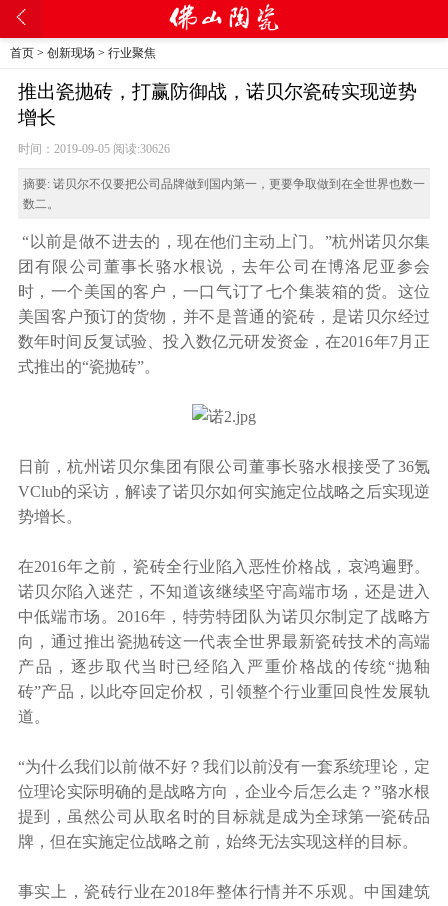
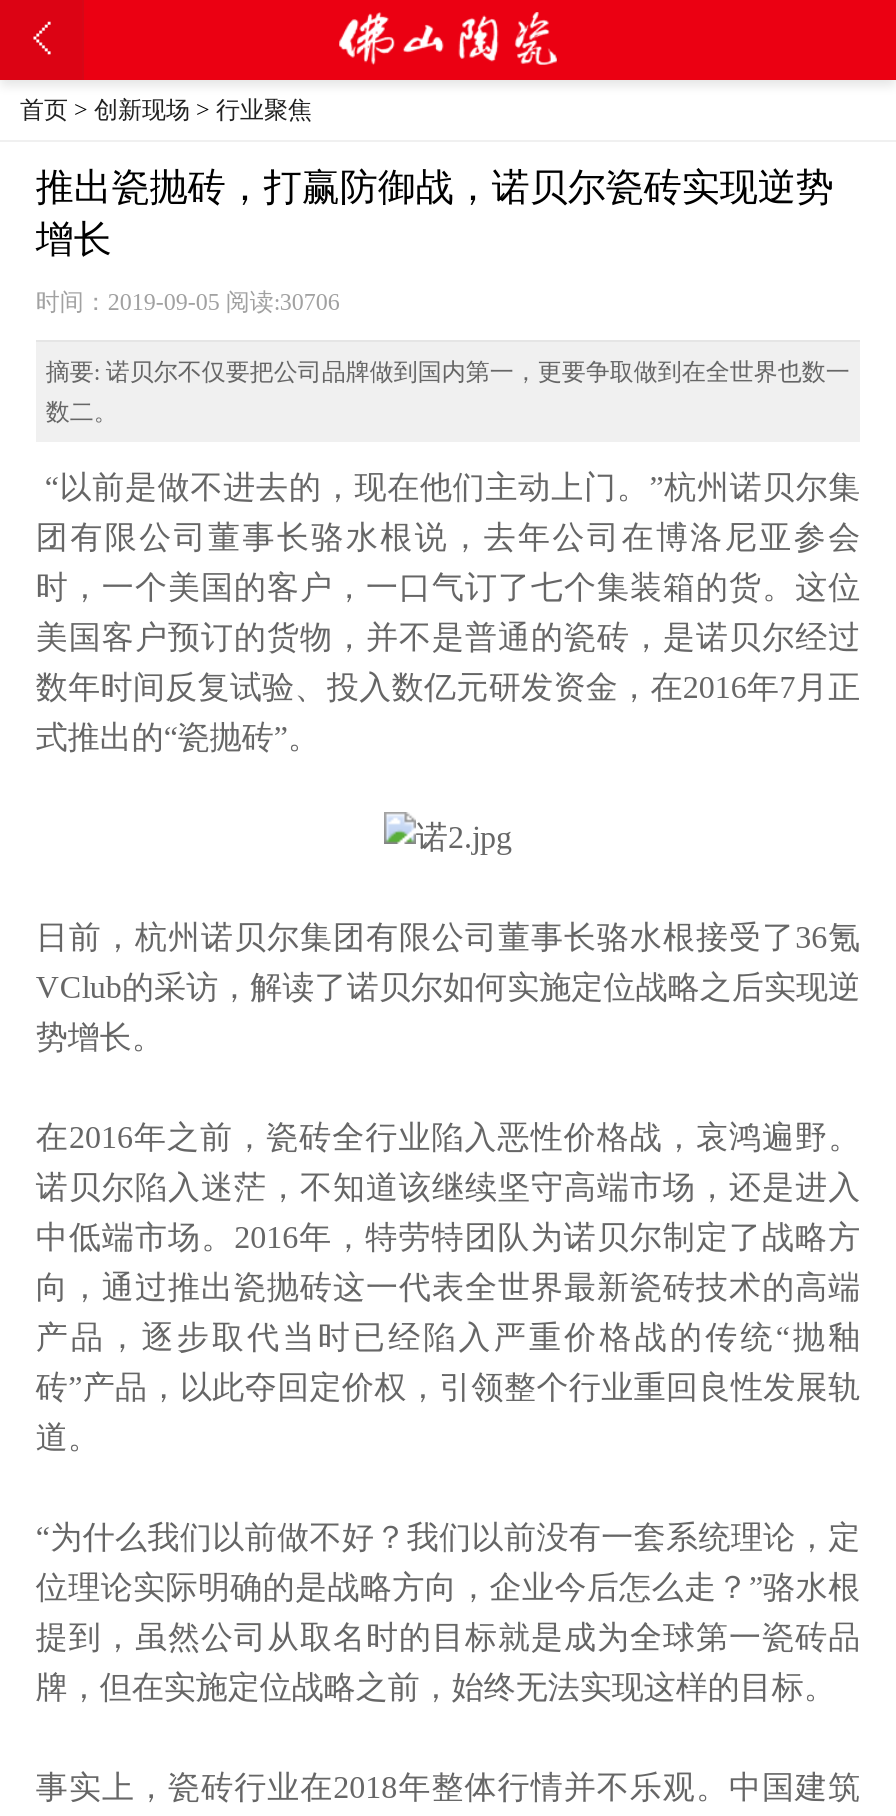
- 时间：2019-09-05 阅读:30626
+ 时间：2019-09-05 阅读:30706
